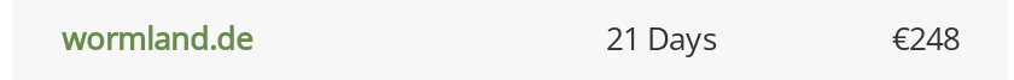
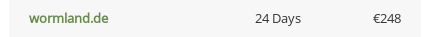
- 21 Days
+ 24 Days
